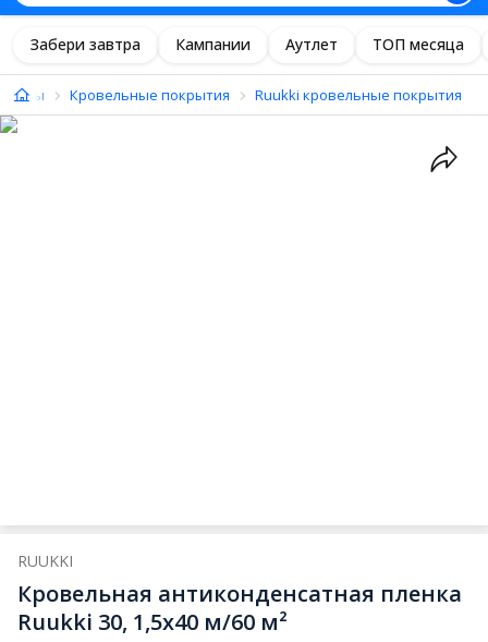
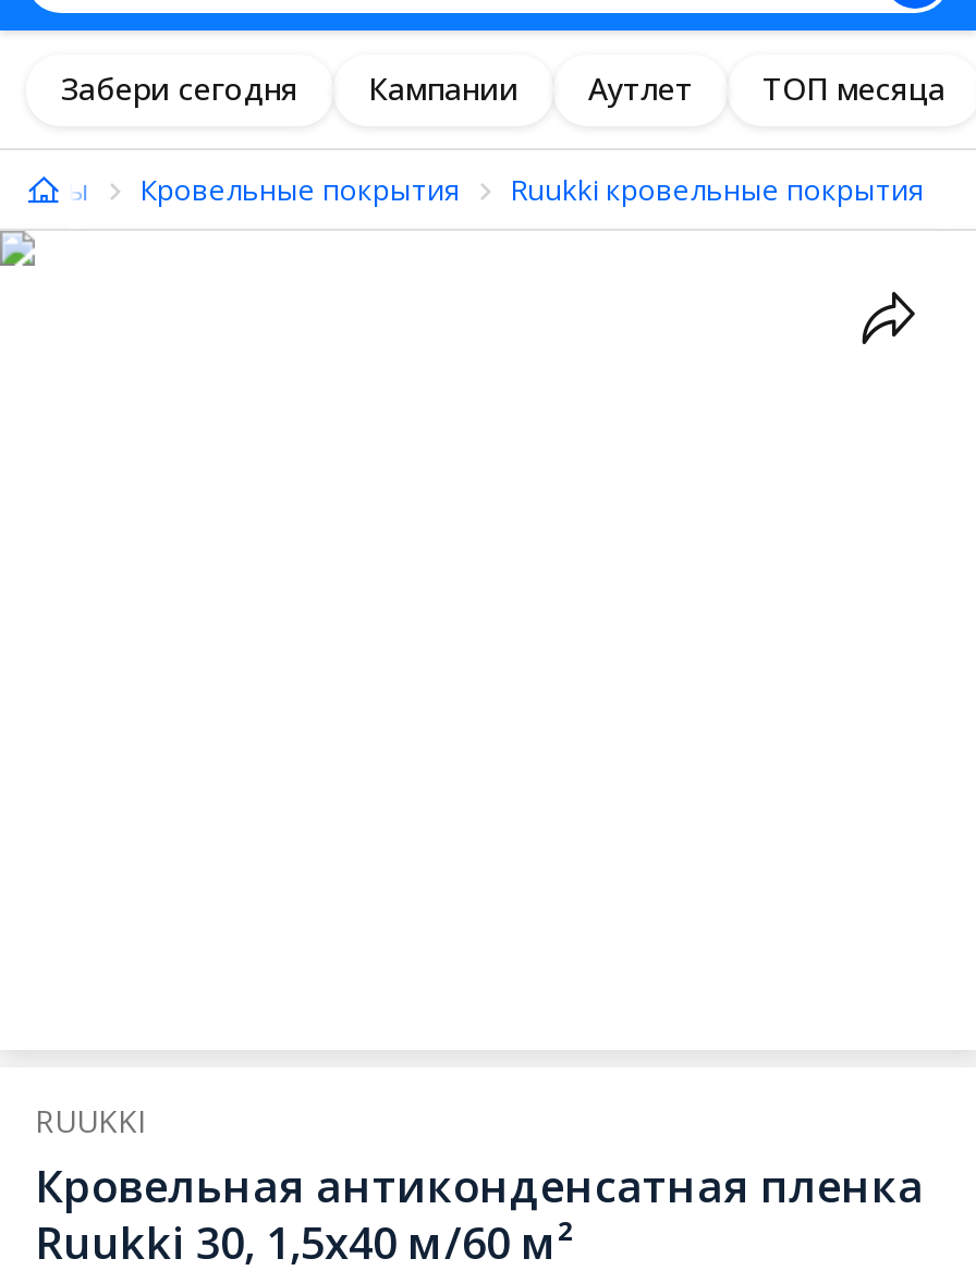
- Забери завтра
+ Забери сегодня
